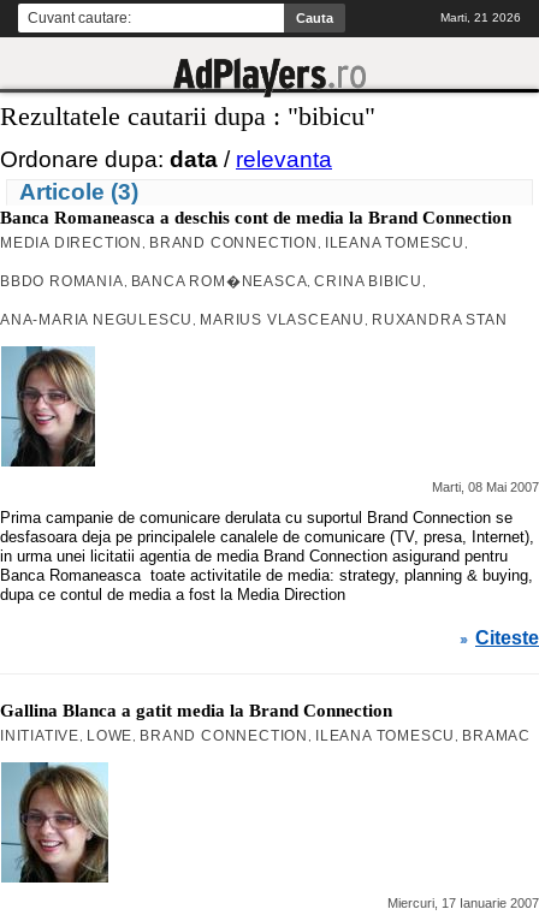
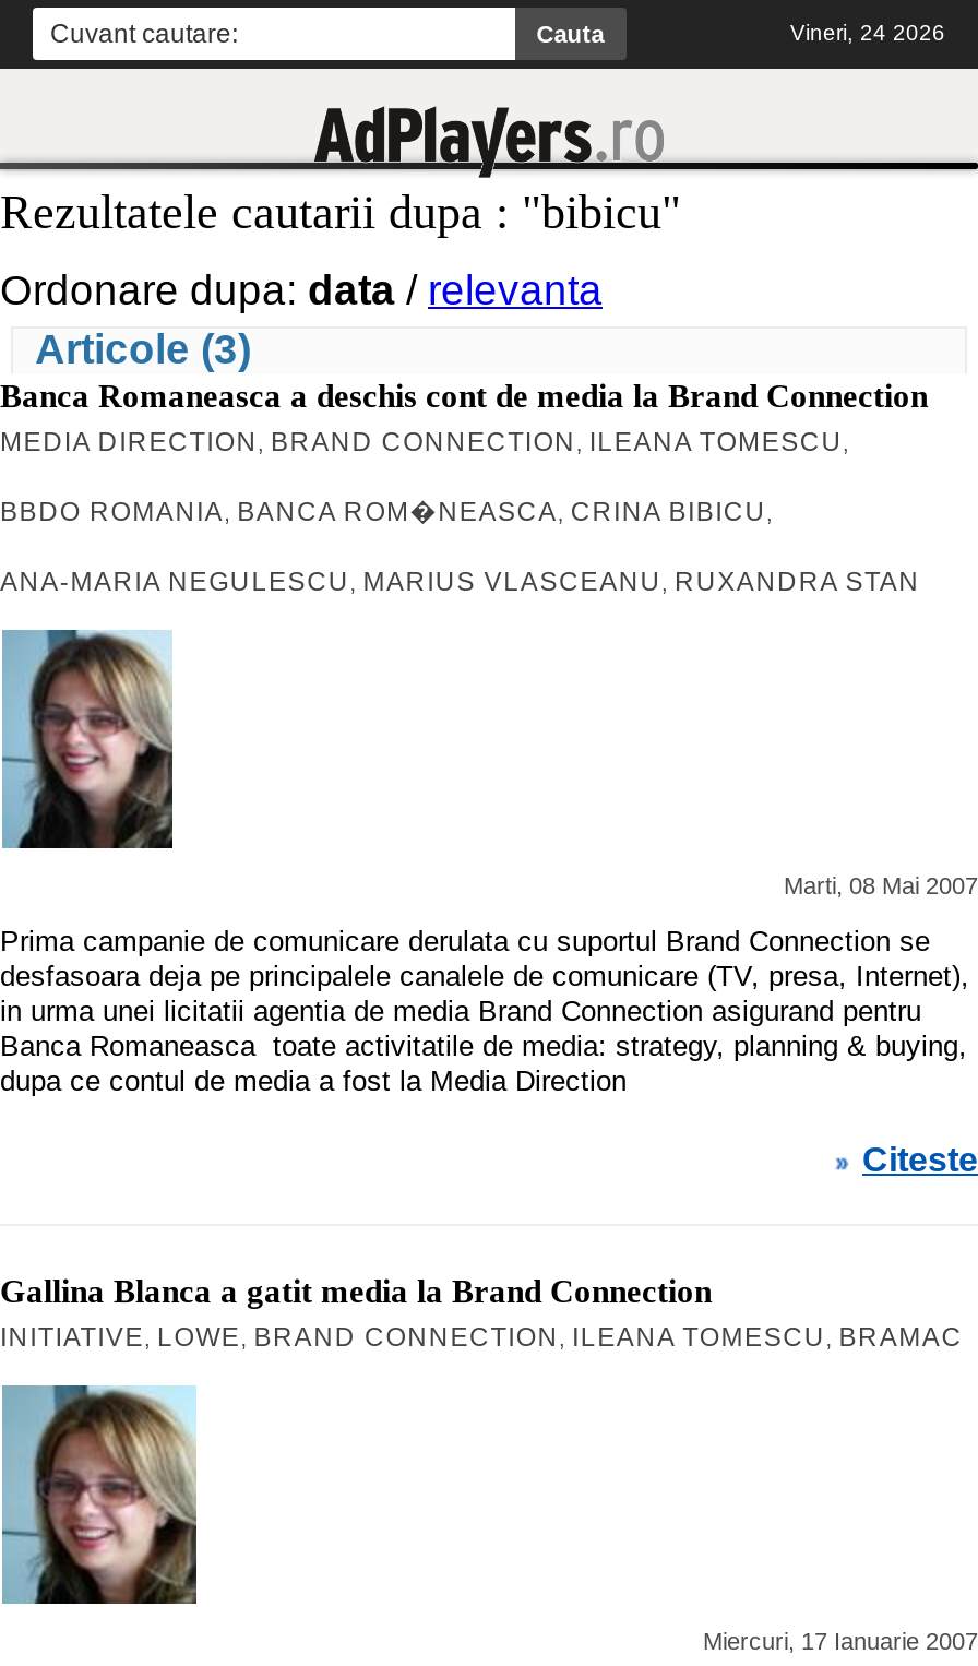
- Marti, 21 2026
+ Vineri, 24 2026
